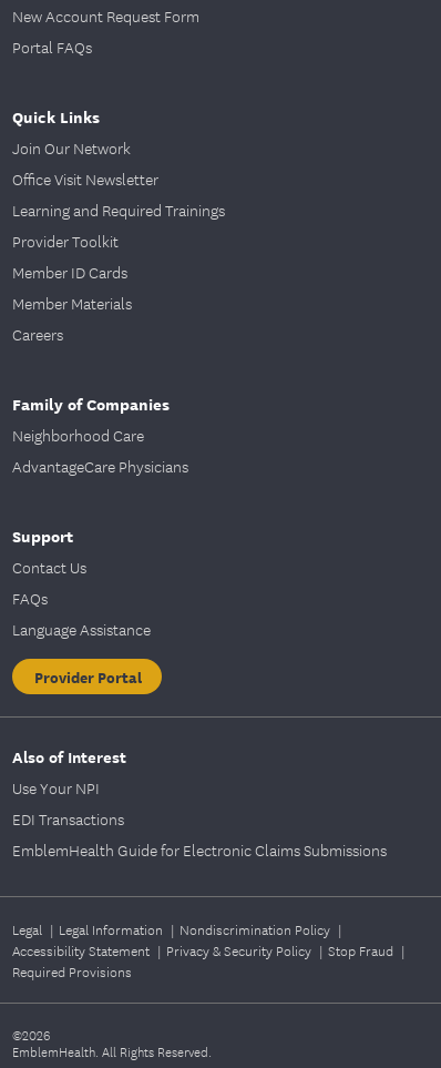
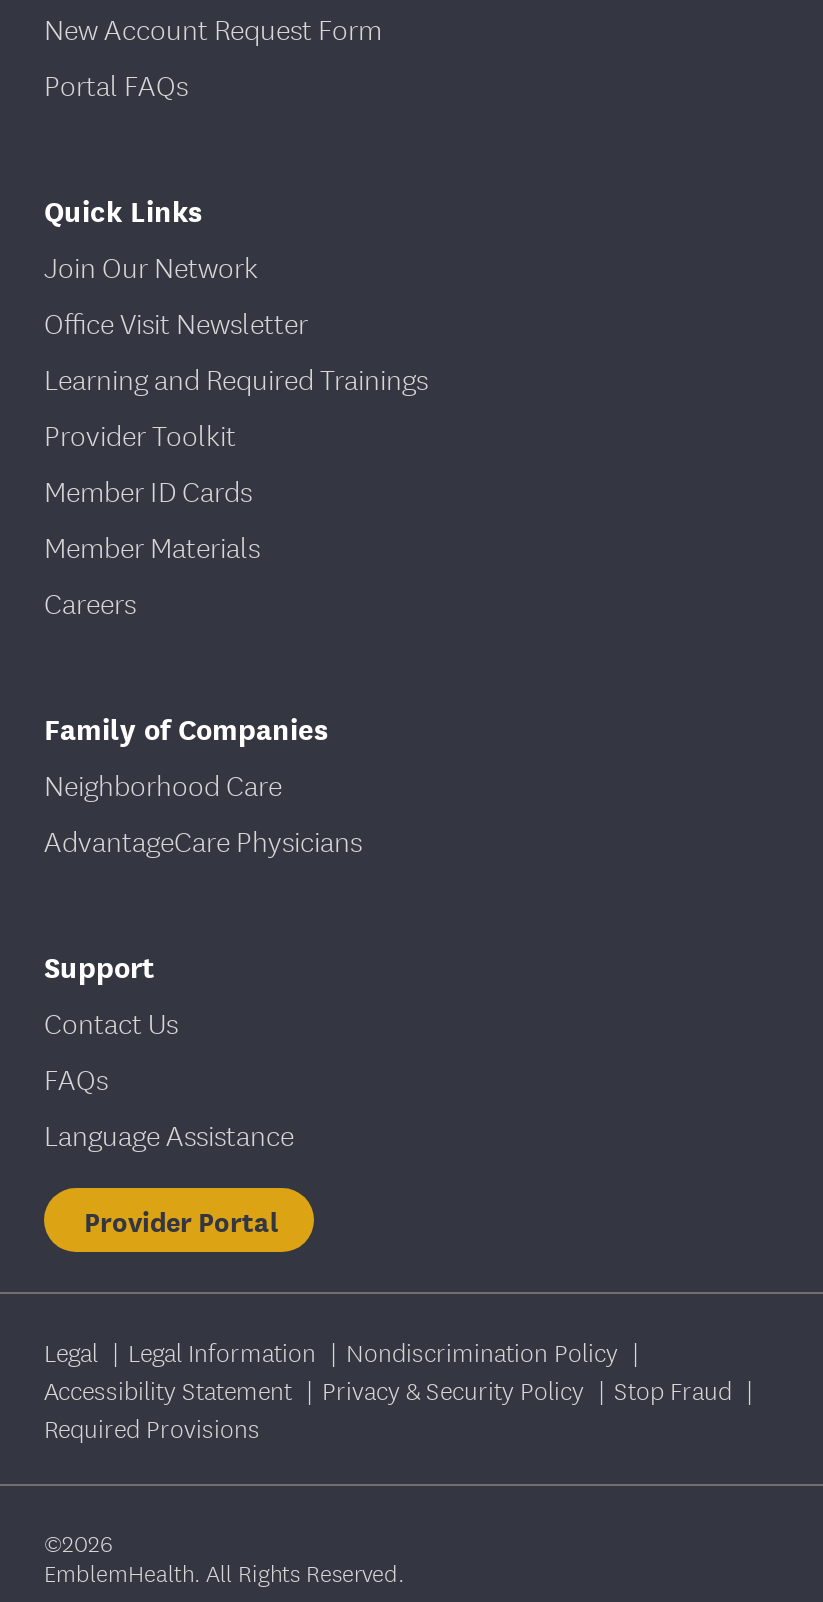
- Also of Interest
- Use Your NPI
- EDI Transactions
- EmblemHealth Guide for Electronic Claims Submissions
